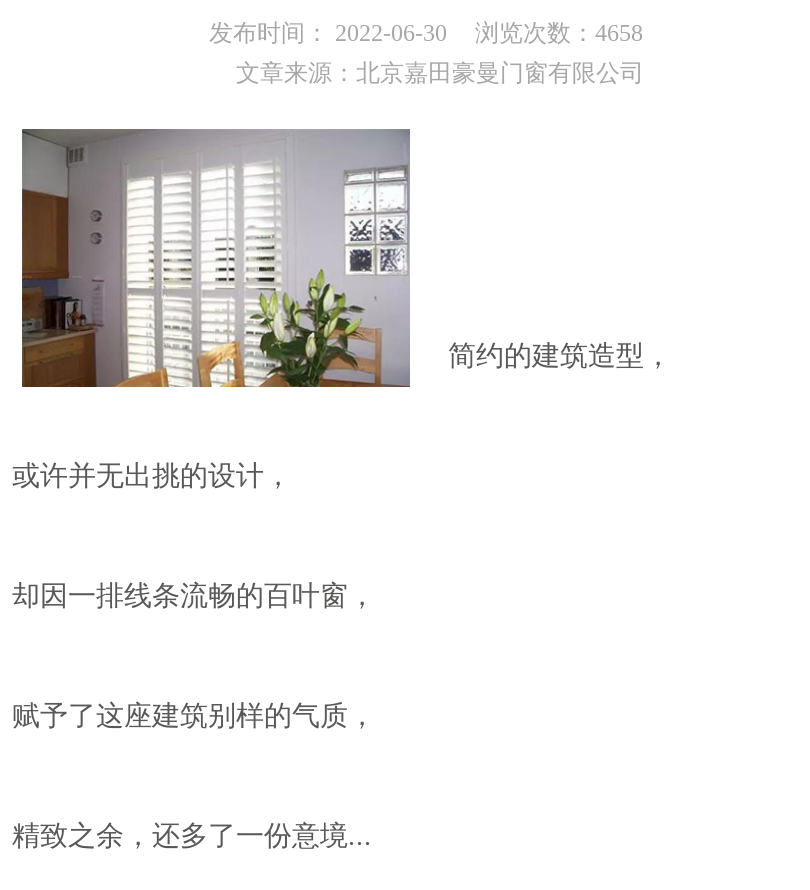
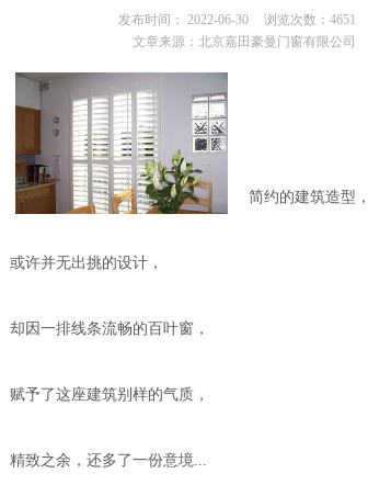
- 发布时间： 2022-06-30 浏览次数：4658
+ 发布时间： 2022-06-30 浏览次数：4651
